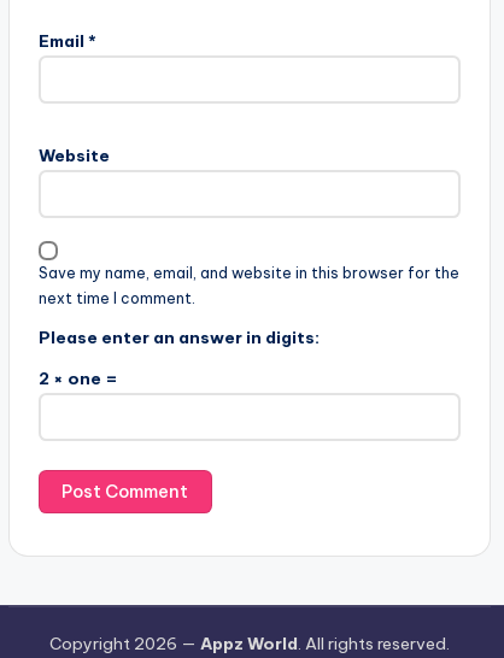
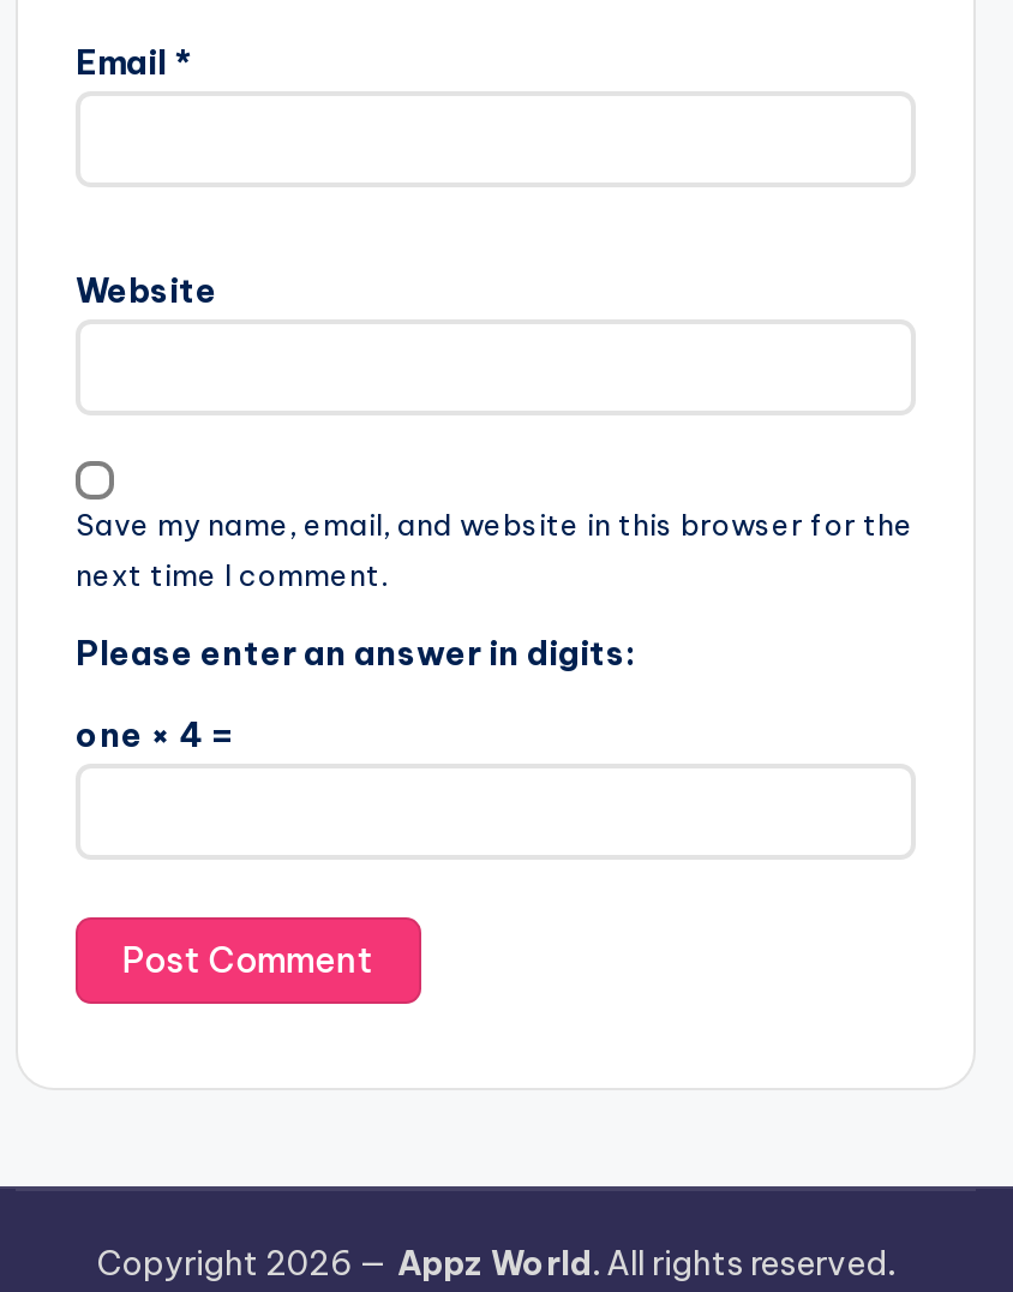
- 2 × one =
+ one × 4 =
